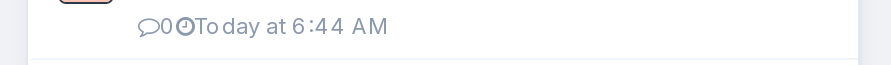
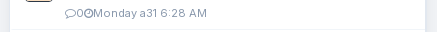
- 0 Today at 6:44 AM
+ 0 Monday a31 6:28 AM
